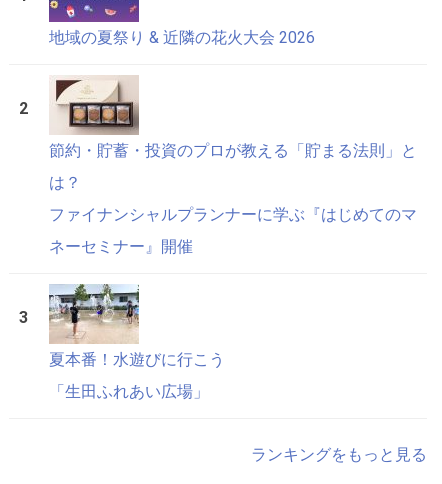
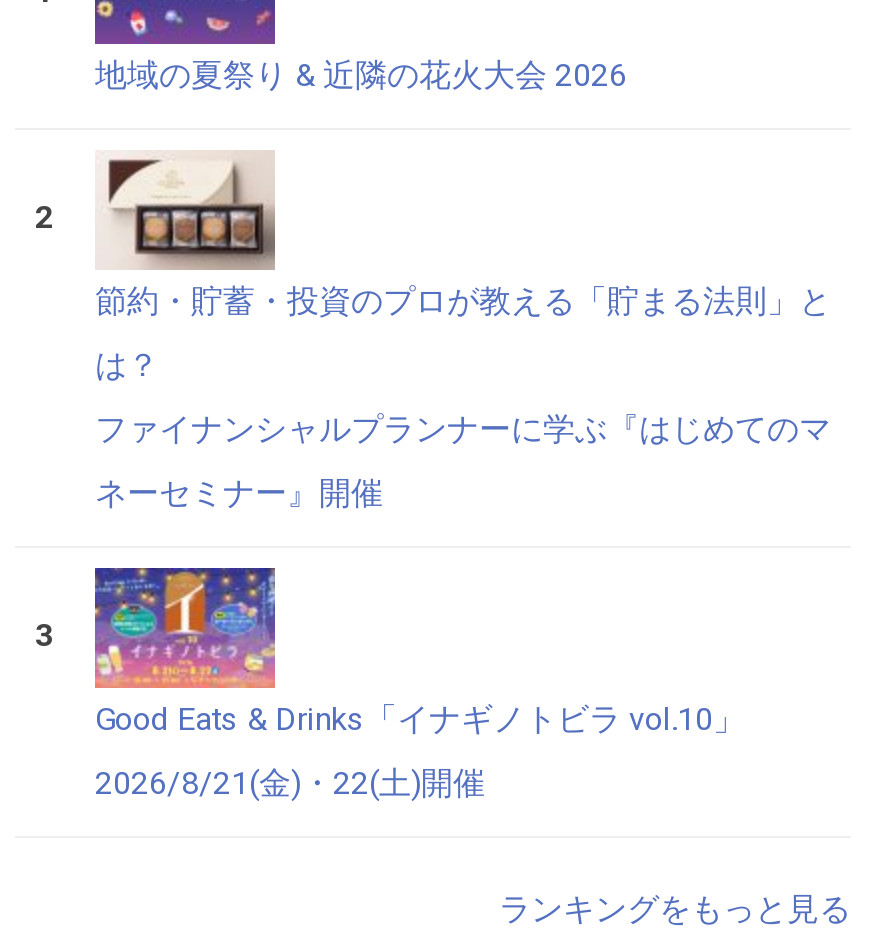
- [image]
- 夏本番！水遊びに行こう
+ [image]
+ Good Eats & Drinks「イナギノトビラ vol.10」

- 「生田ふれあい広場」
+ 2026/8/21(金)・22(土)開催
